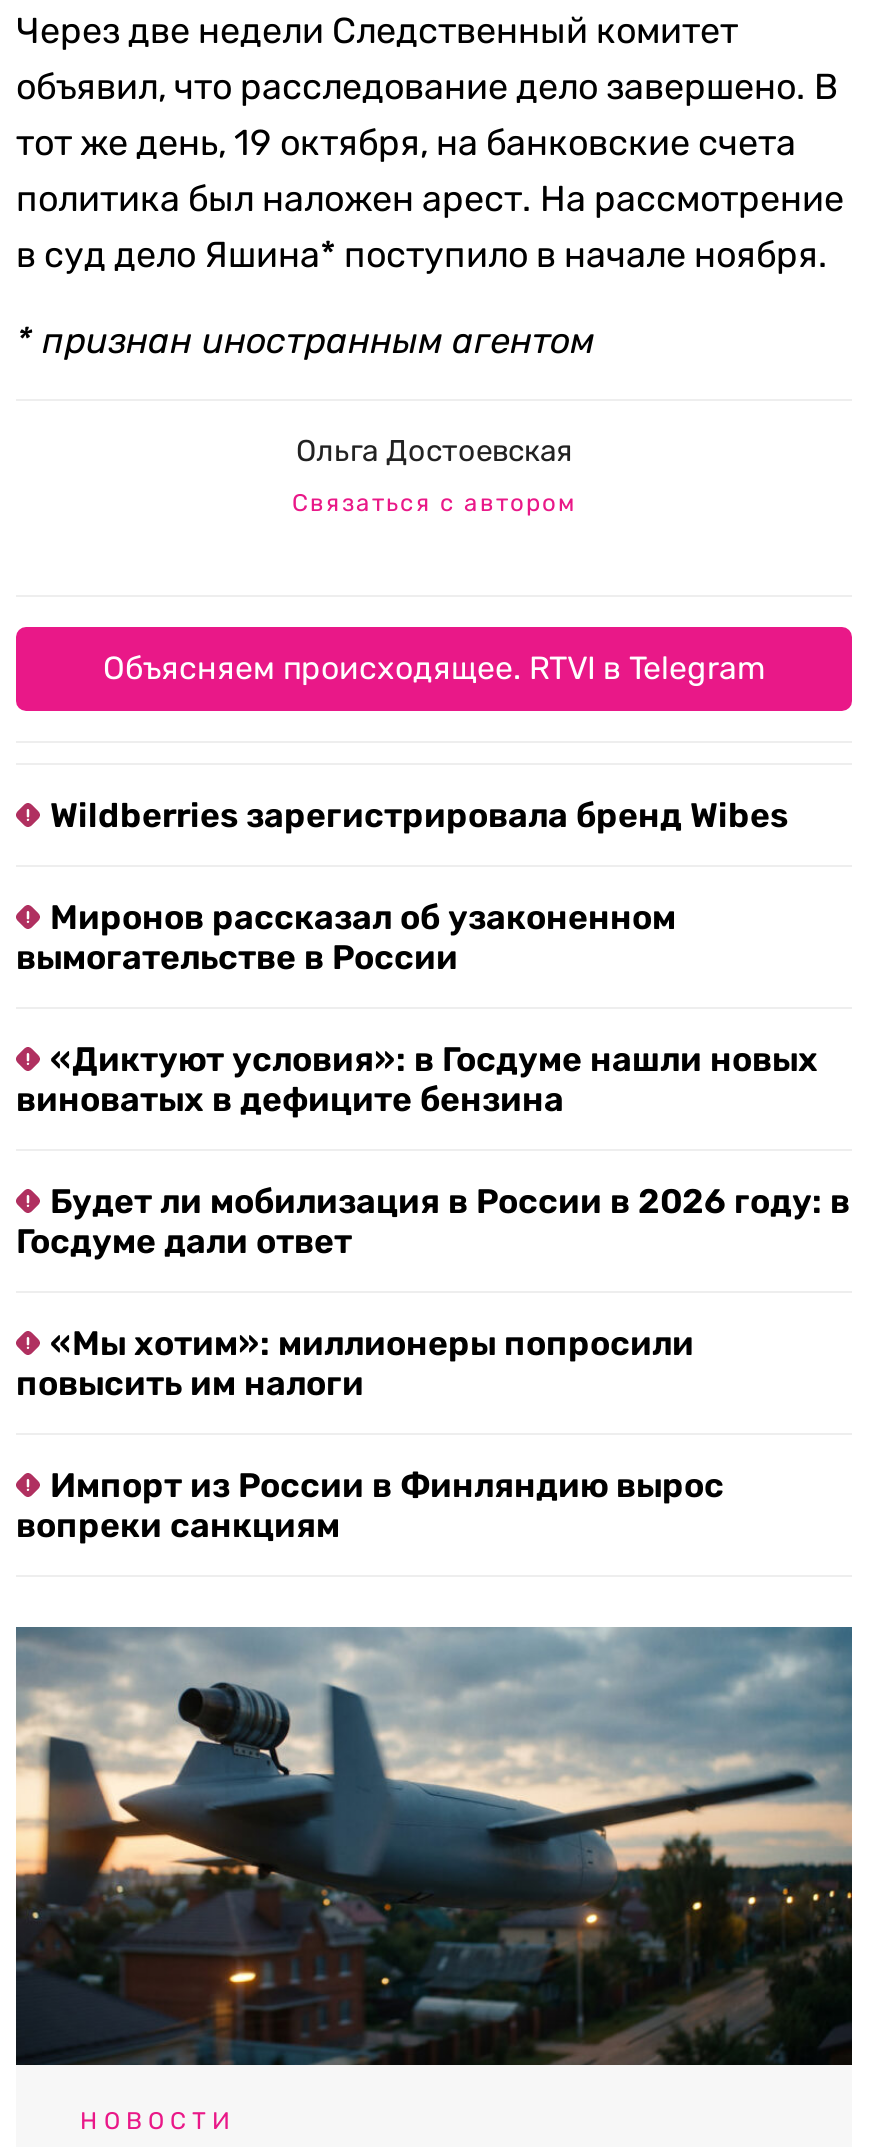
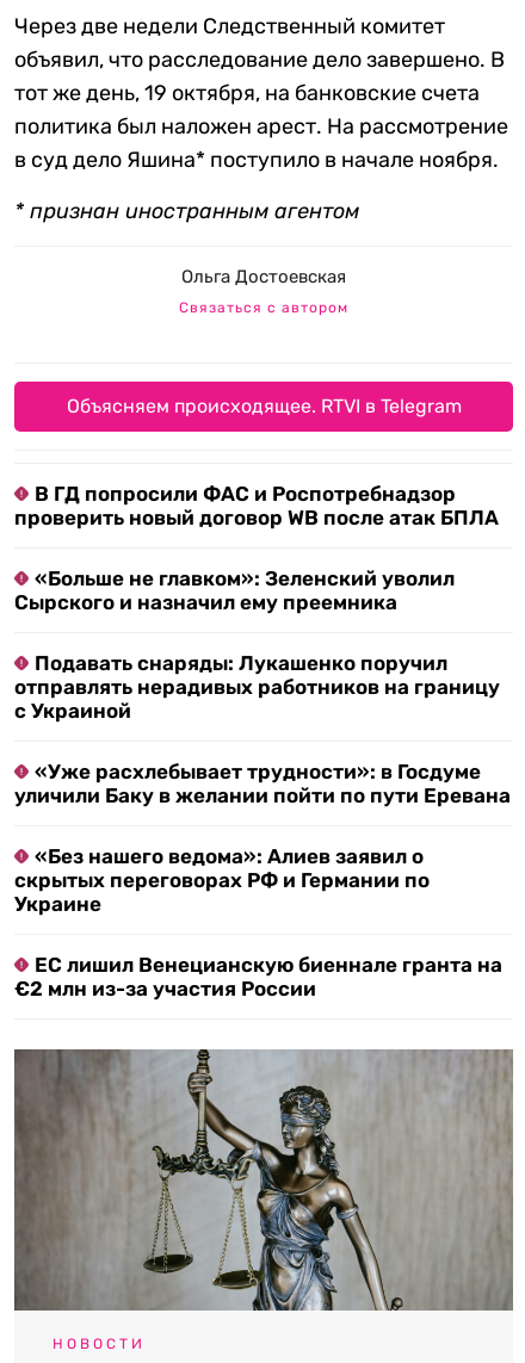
- Wildberries зарегистрировала бренд Wibes
+ В ГД попросили ФАС и Роспотребнадзор
+ проверить новый договор WB после атак БПЛА

- Миронов рассказал об узаконенном
- вымогательстве в России
+ «Больше не главком»: Зеленский уволил
+ Сырского и назначил ему преемника

- «Диктуют условия»: в Госдуме нашли новых
- виноватых в дефиците бензина
+ Подавать снаряды: Лукашенко поручил
+ отправлять нерадивых работников на границу
+ с Украиной

- Будет ли мобилизация в России в 2026 году: в
- Госдуме дали ответ
+ «Уже расхлебывает трудности»: в Госдуме
+ уличили Баку в желании пойти по пути Еревана

- «Мы хотим»: миллионеры попросили
- повысить им налоги
+ «Без нашего ведома»: Алиев заявил о
+ скрытых переговорах РФ и Германии по
+ Украине

- Импорт из России в Финляндию вырос
- вопреки санкциям
+ ЕС лишил Венецианскую биеннале гранта на
+ €2 млн из-за участия России

- [image]
+ [image]
